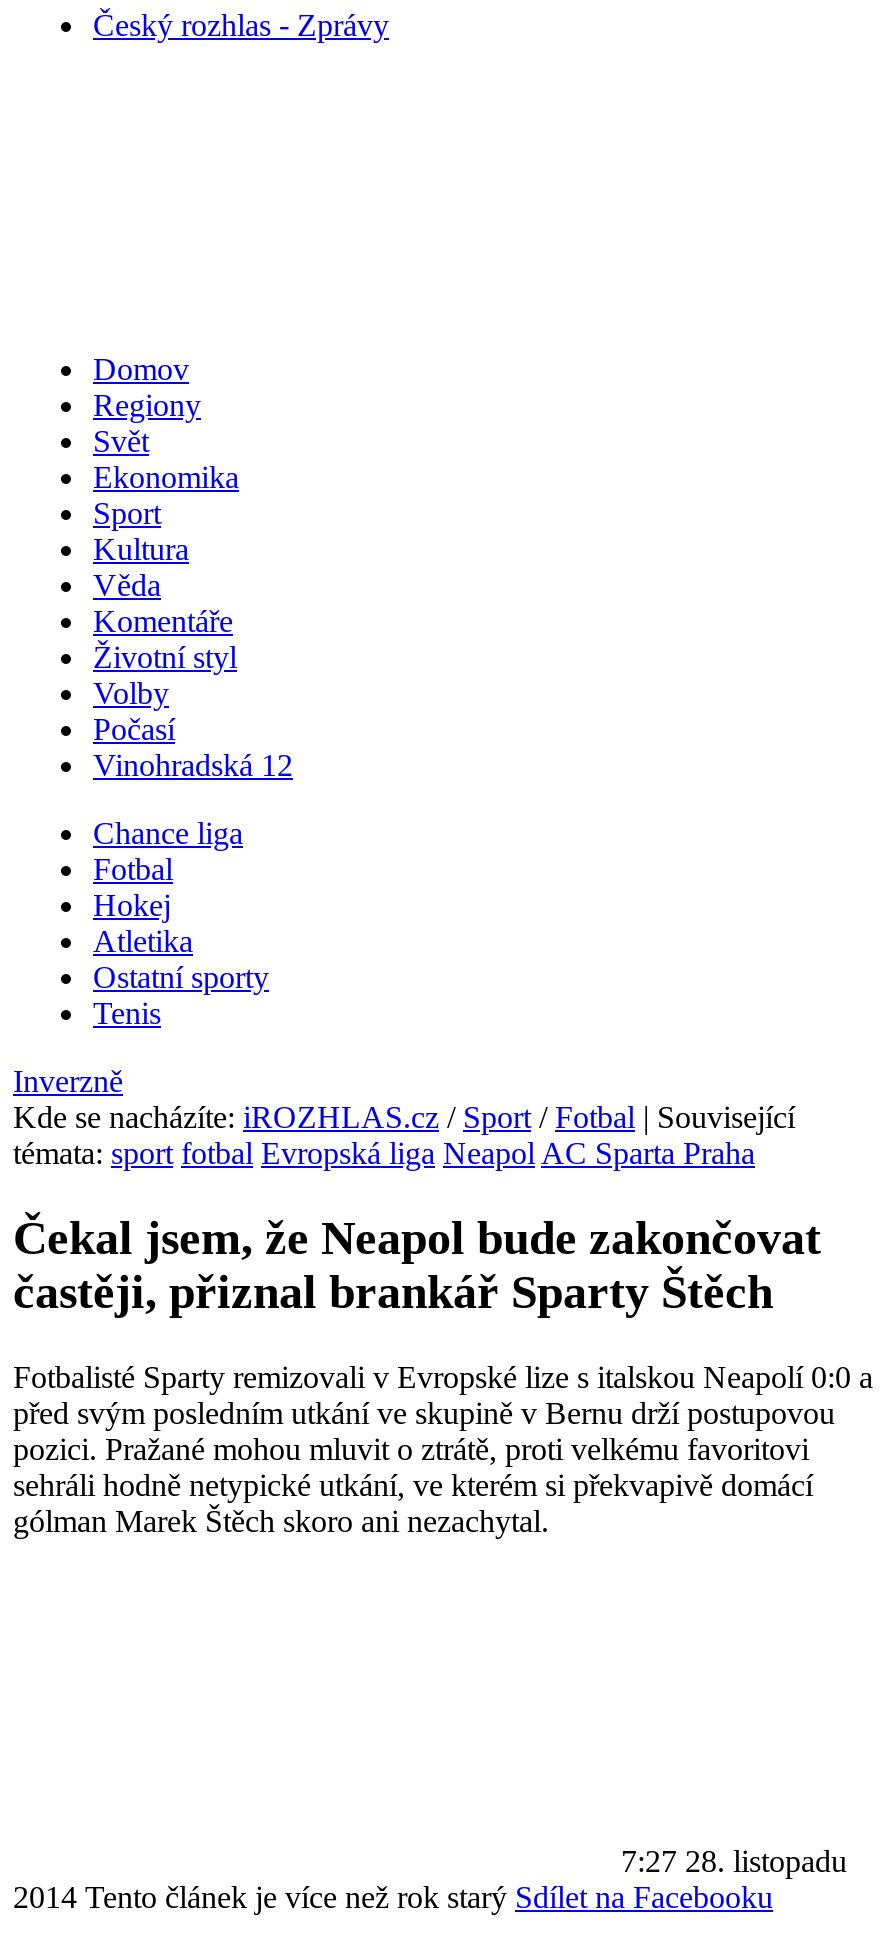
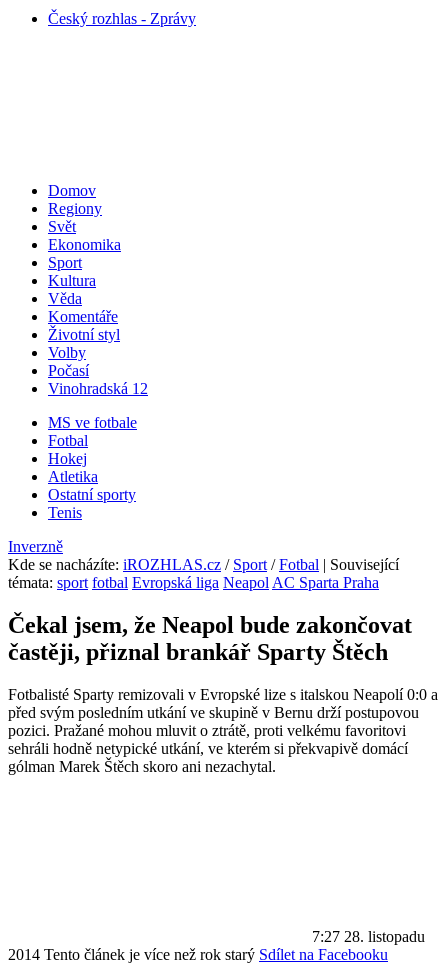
- Chance liga
+ MS ve fotbale
